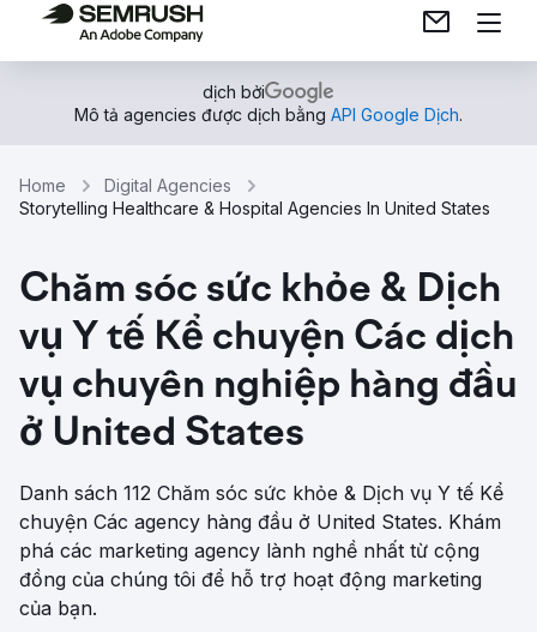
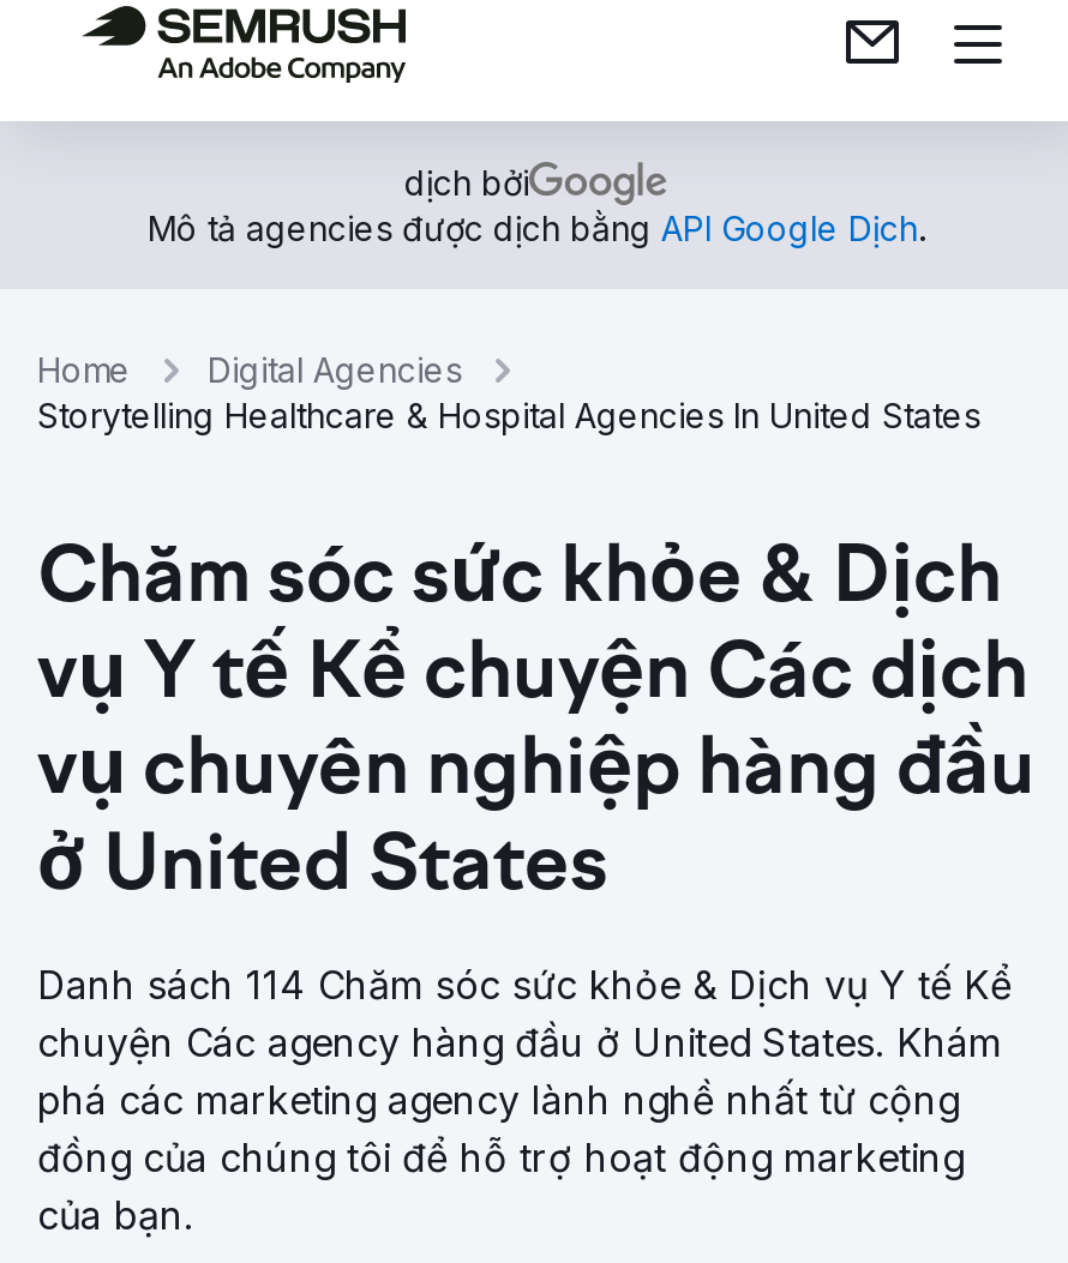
- Danh sách 112 Chăm sóc sức khỏe & Dịch vụ Y tế Kể
+ Danh sách 114 Chăm sóc sức khỏe & Dịch vụ Y tế Kể
